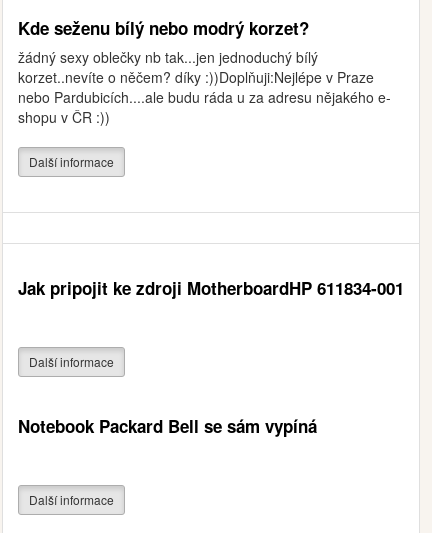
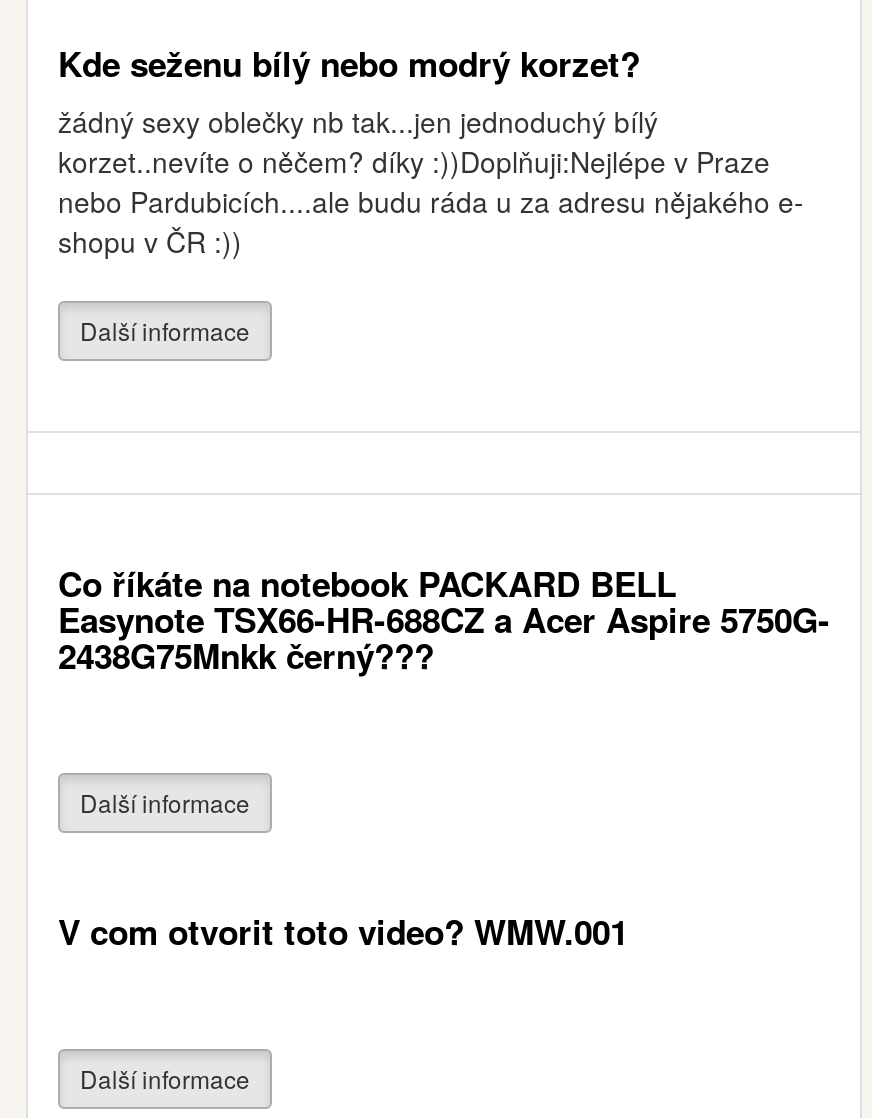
- Jak pripojit ke zdroji MotherboardHP 611834-001
+ Co říkáte na notebook PACKARD BELL
+ Easynote TSX66-HR-688CZ a Acer Aspire 5750G-
+ 2438G75Mnkk černý???

- Notebook Packard Bell se sám vypíná
+ V com otvorit toto video? WMW.001
